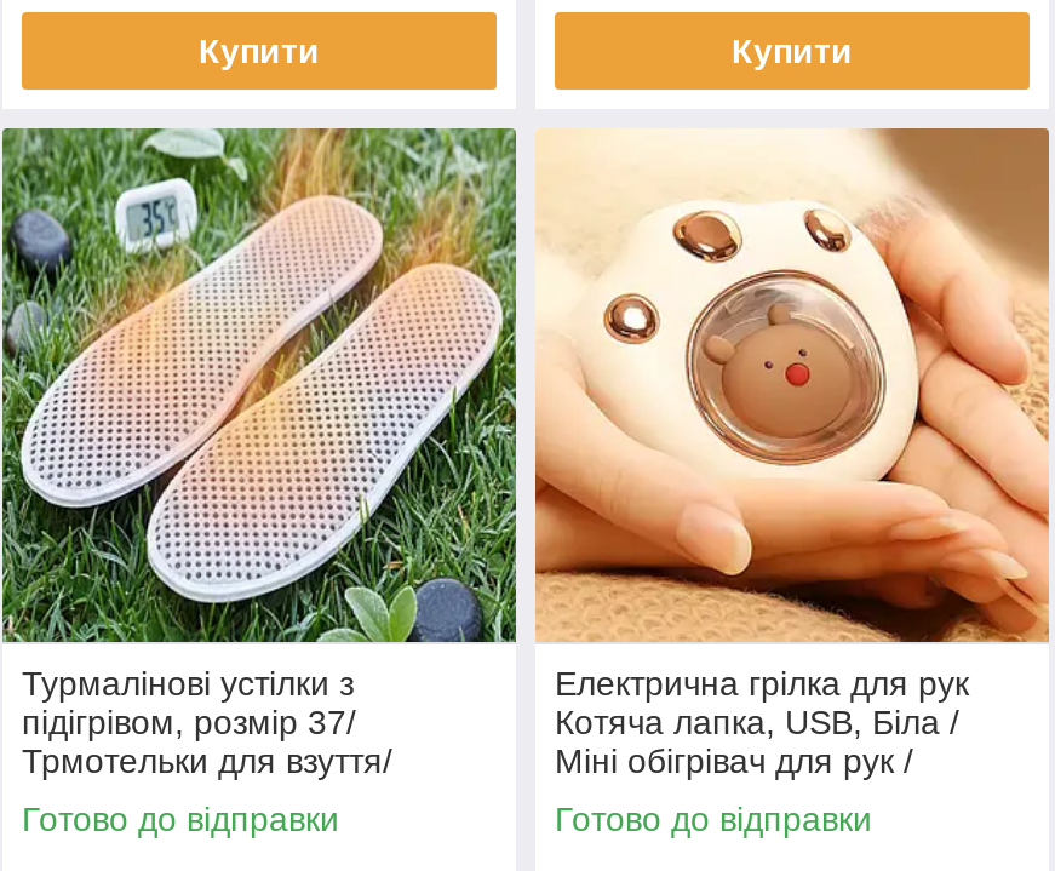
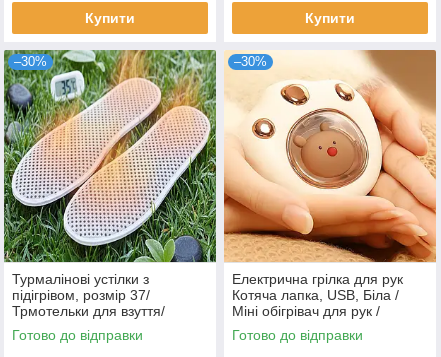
+ –30%

+ –30%
